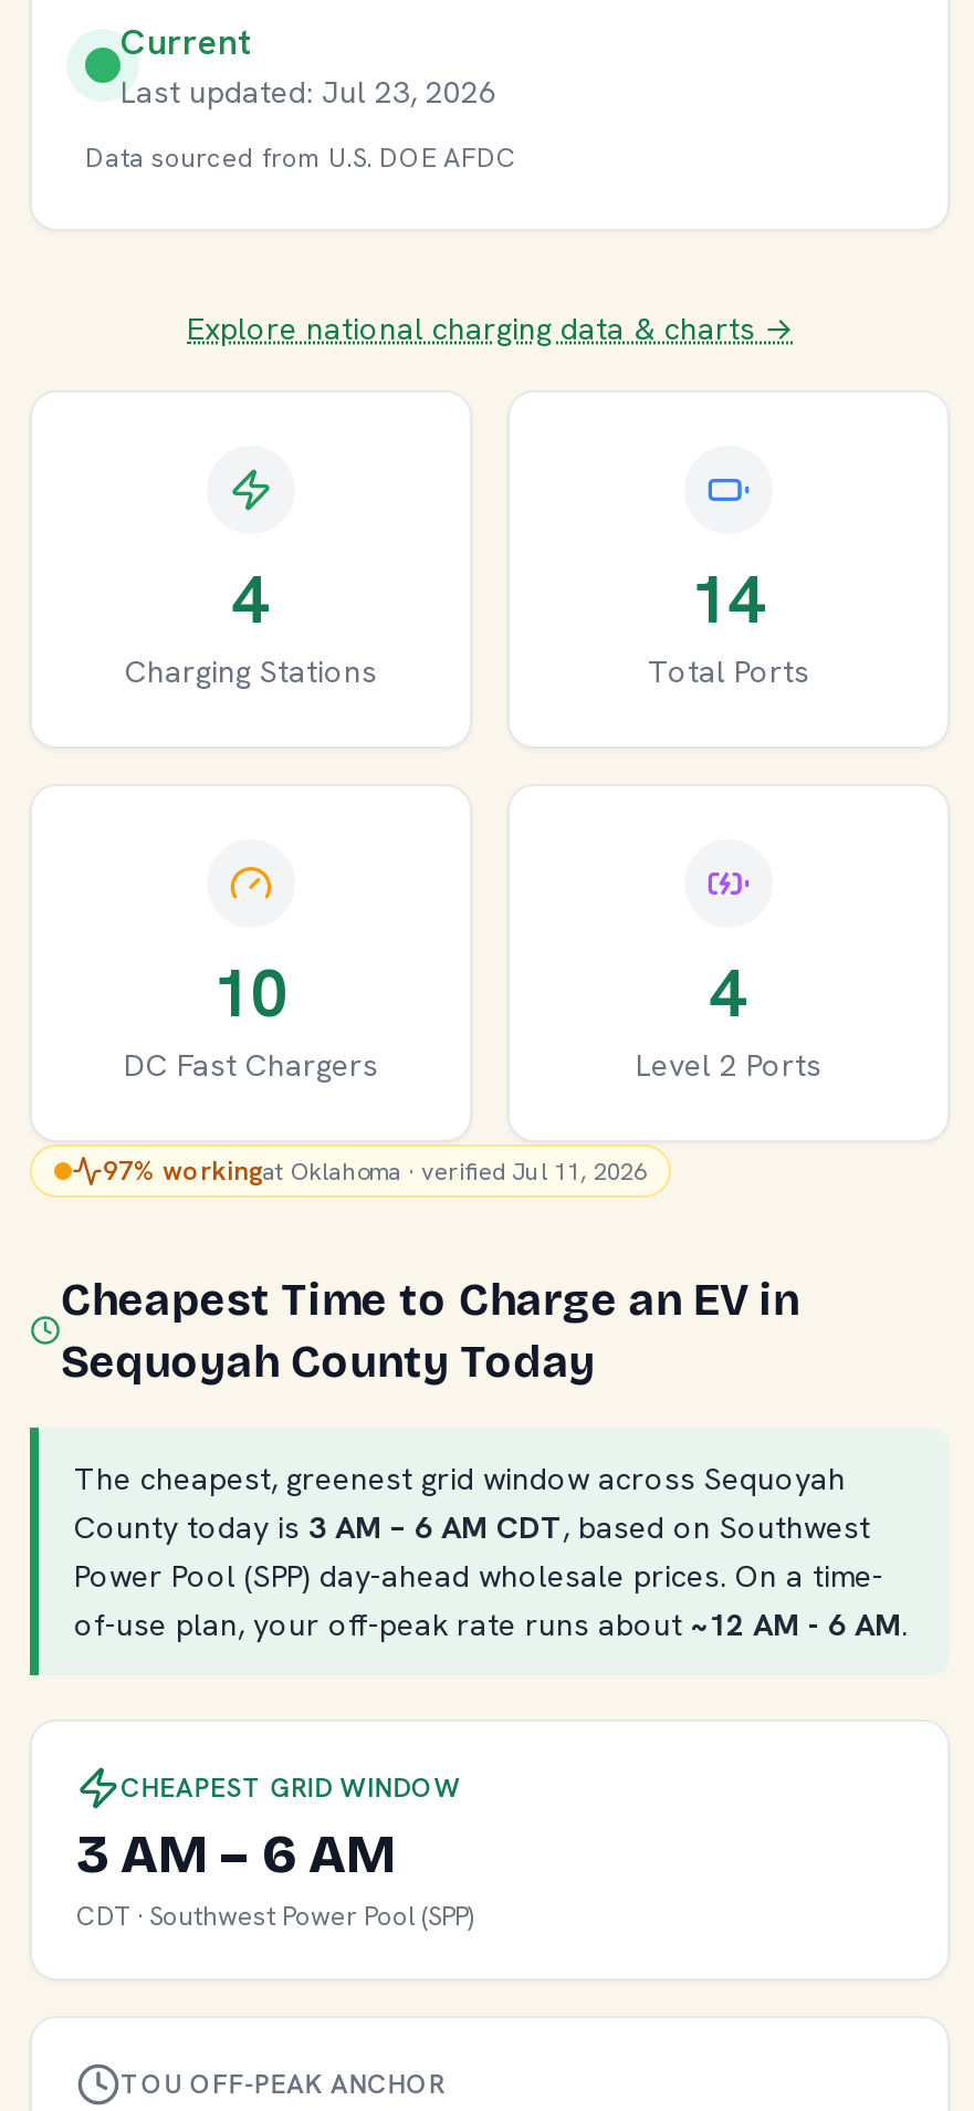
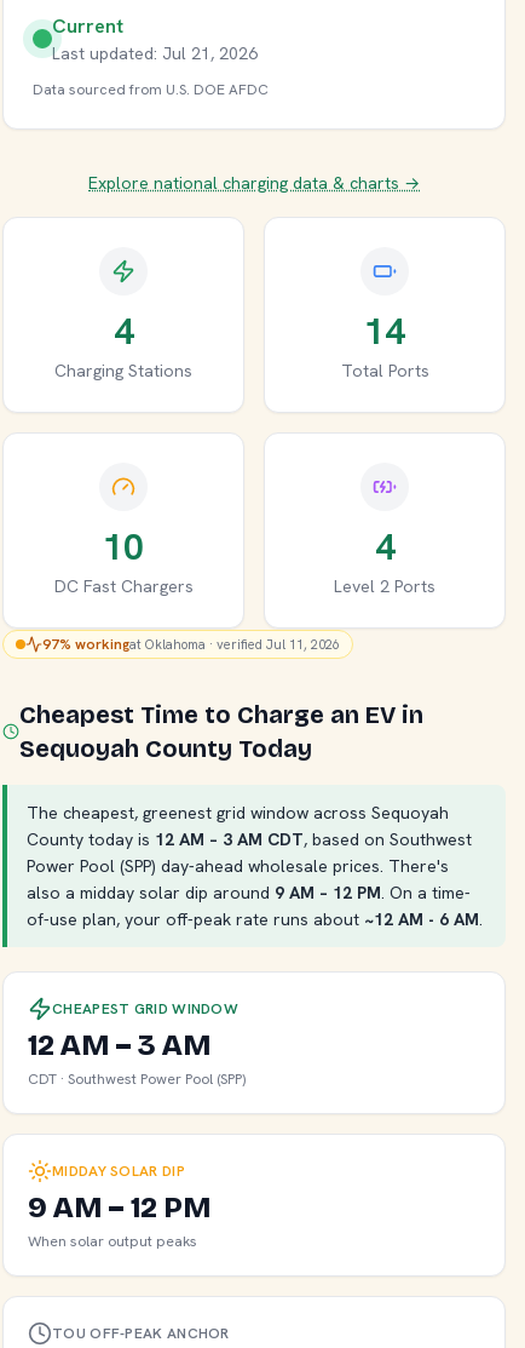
- Last updated: Jul 23, 2026
+ Last updated: Jul 21, 2026

- County today is 3 AM – 6 AM CDT, based on Southwest
- Power Pool (SPP) day-ahead wholesale prices. On a time-
+ County today is 12 AM – 3 AM CDT, based on Southwest
+ Power Pool (SPP) day-ahead wholesale prices. There's
+ also a midday solar dip around 9 AM – 12 PM. On a time-

- 3 AM – 6 AM
+ 12 AM – 3 AM

+ MIDDAY SOLAR DIP
+ 9 AM – 12 PM
+ When solar output peaks
